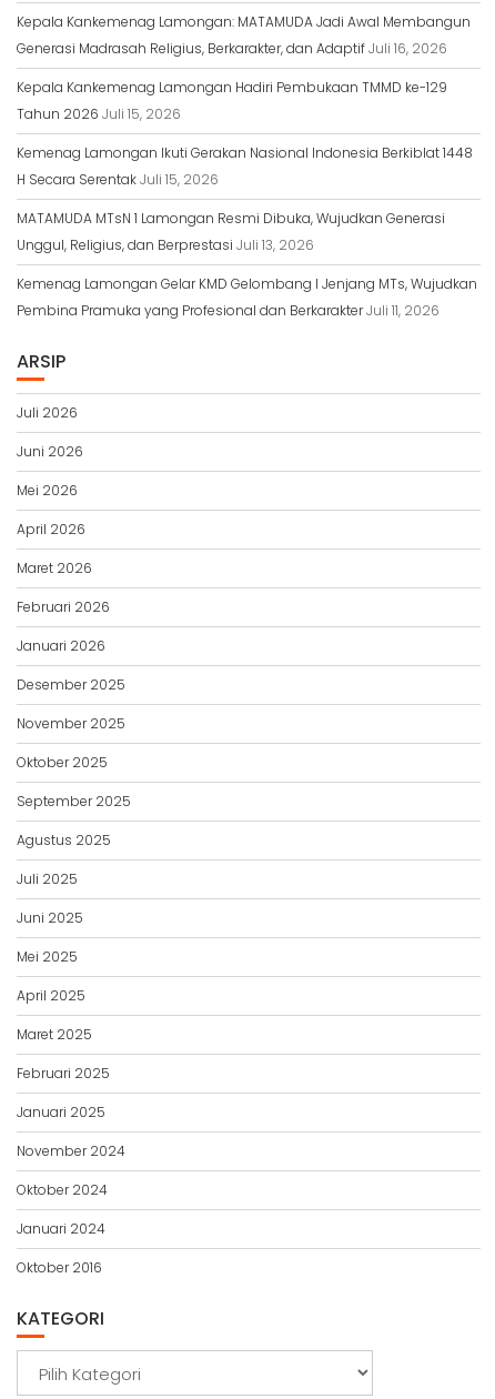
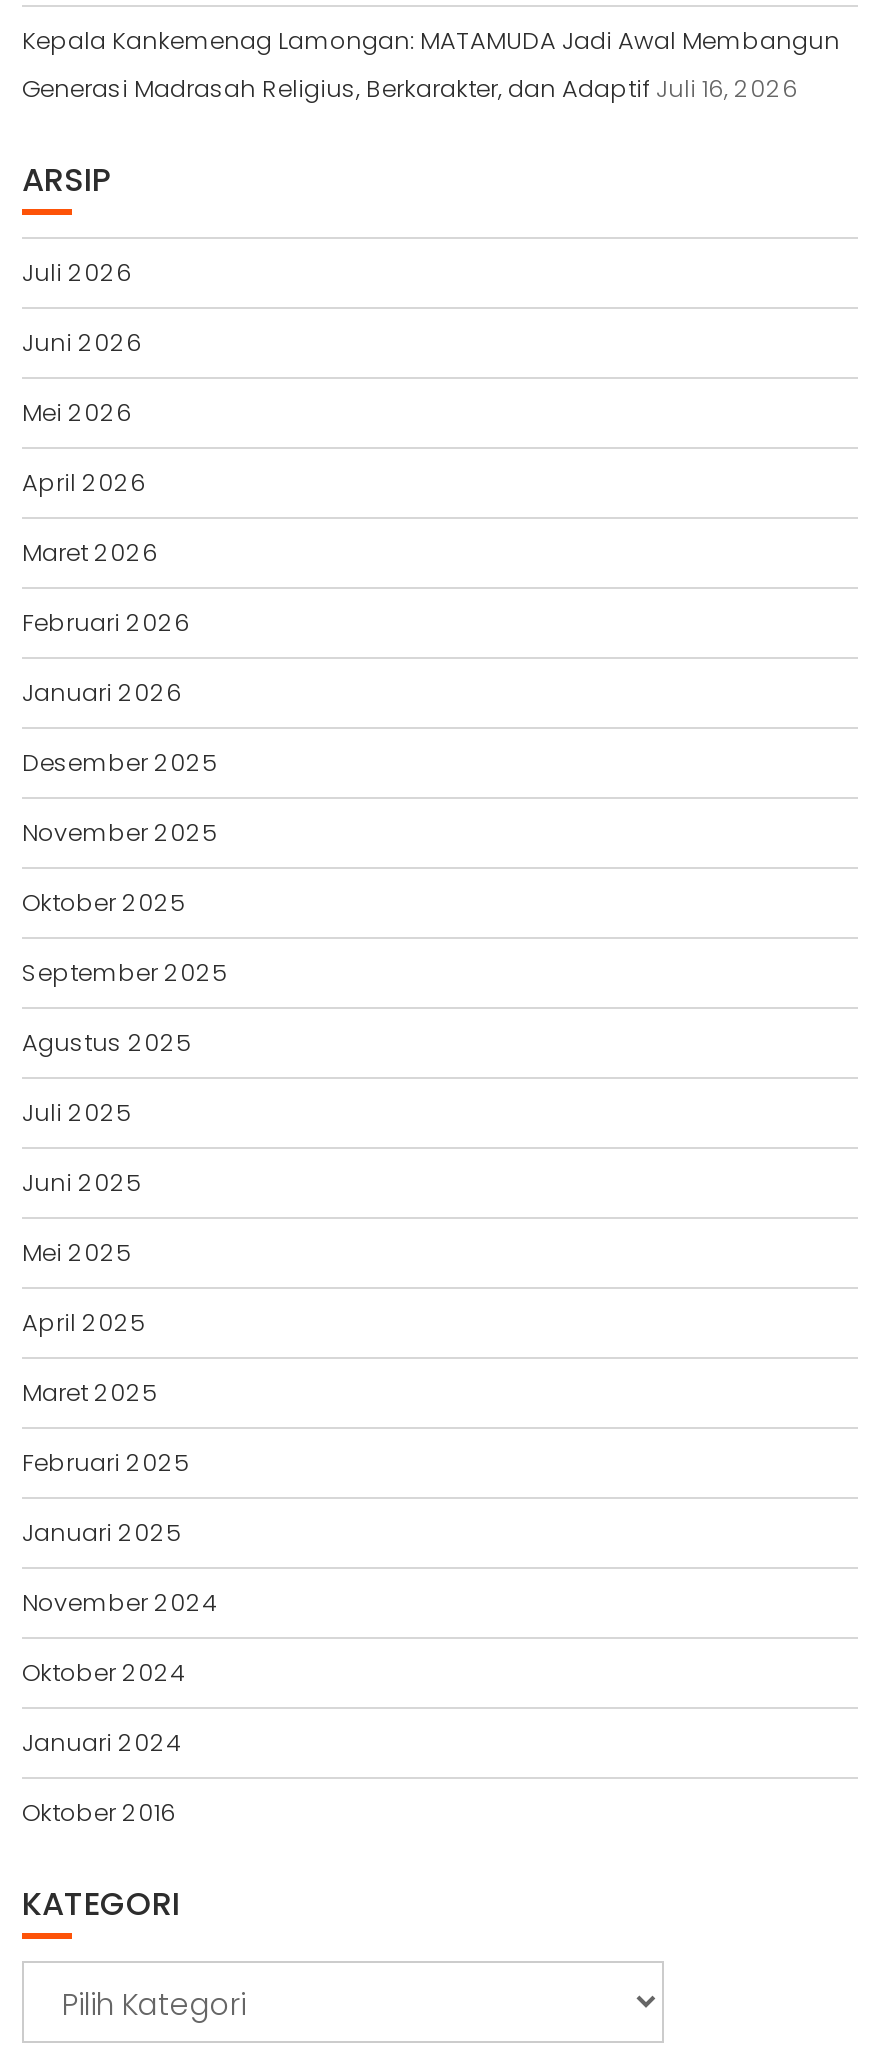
- Kepala Kankemenag Lamongan Hadiri Pembukaan TMMD ke-129
- Tahun 2026 Juli 15, 2026
- Kemenag Lamongan Ikuti Gerakan Nasional Indonesia Berkiblat 1448
- H Secara Serentak Juli 15, 2026
- MATAMUDA MTsN 1 Lamongan Resmi Dibuka, Wujudkan Generasi
- Unggul, Religius, dan Berprestasi Juli 13, 2026
- Kemenag Lamongan Gelar KMD Gelombang I Jenjang MTs, Wujudkan
- Pembina Pramuka yang Profesional dan Berkarakter Juli 11, 2026
